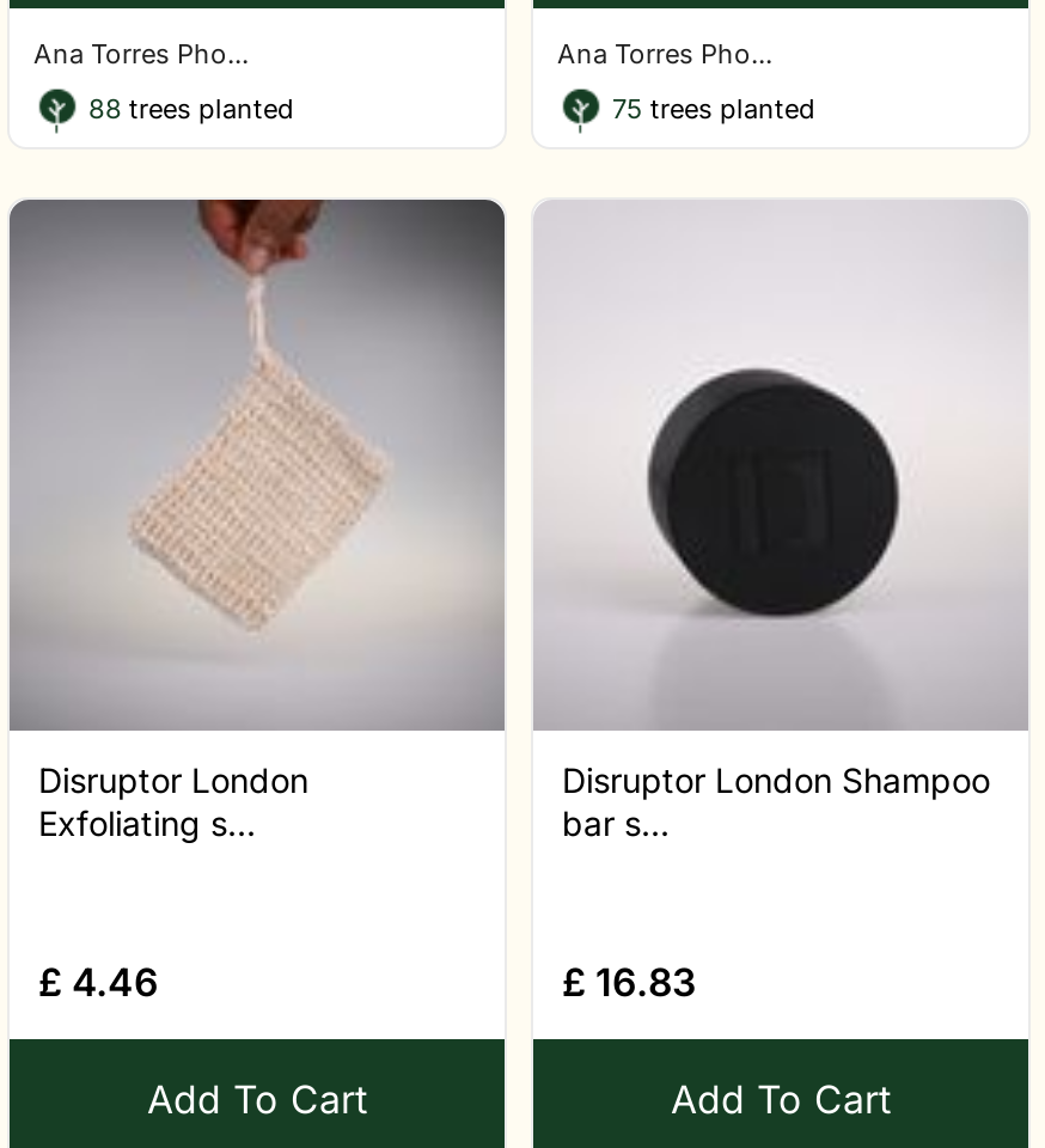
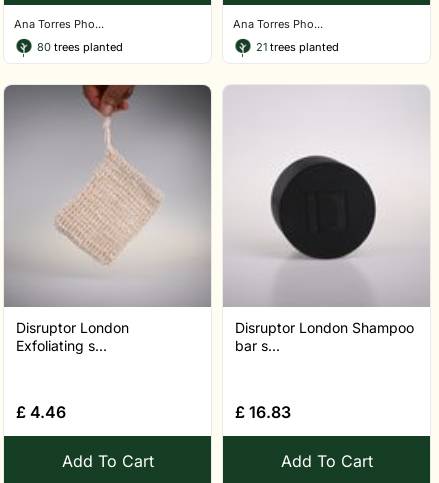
- 88 trees planted
+ 80 trees planted

- 75 trees planted
+ 21 trees planted
